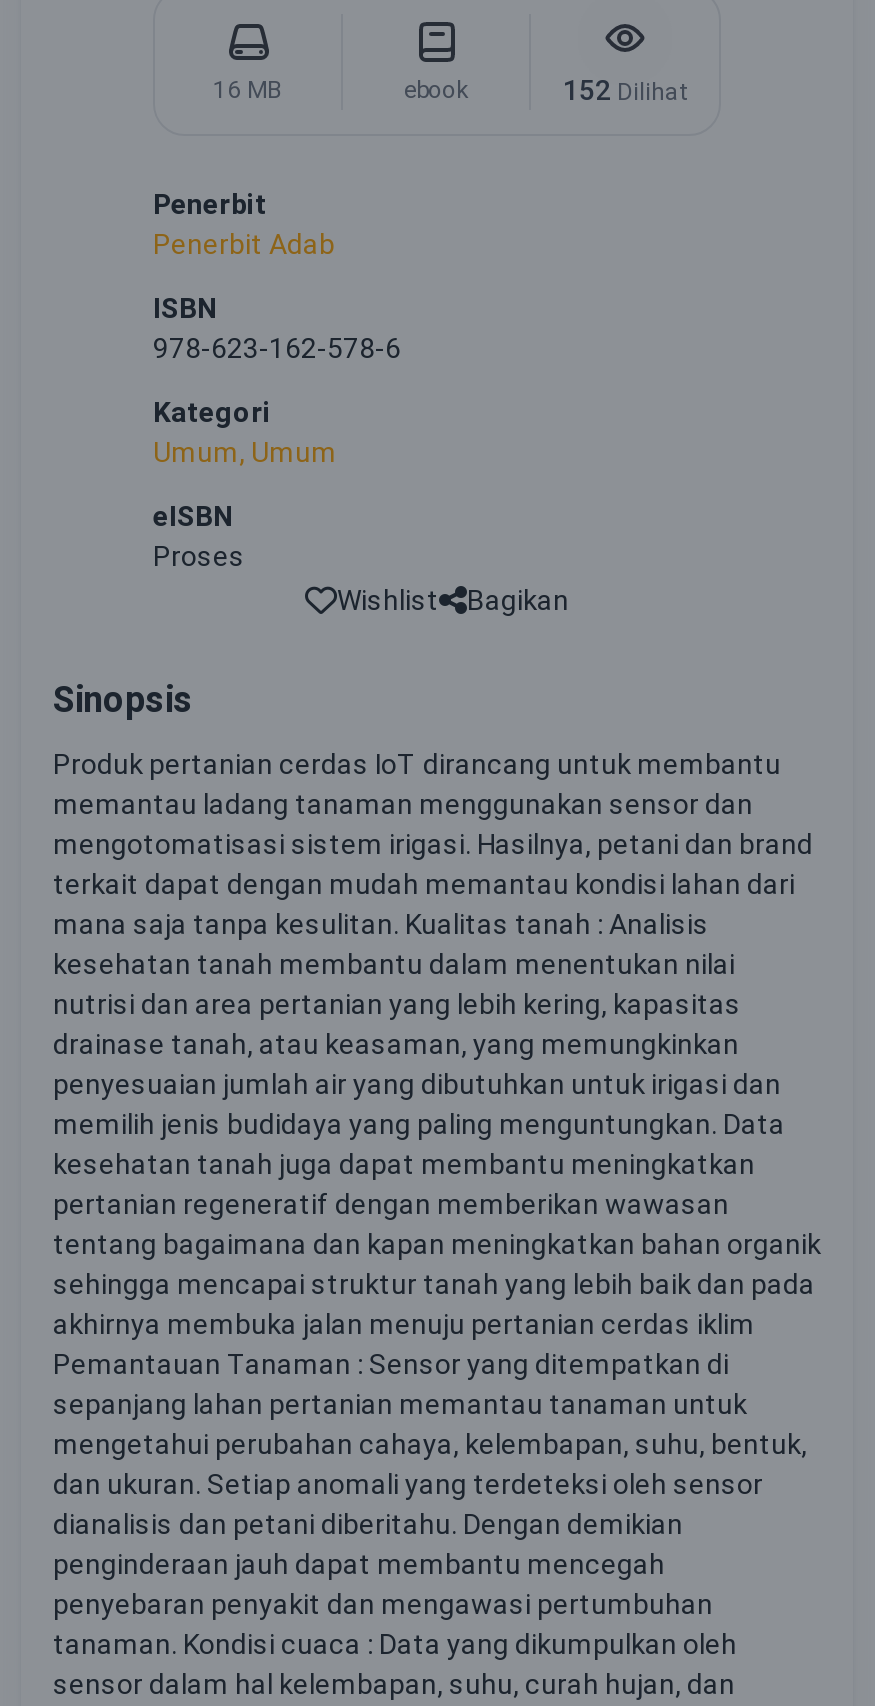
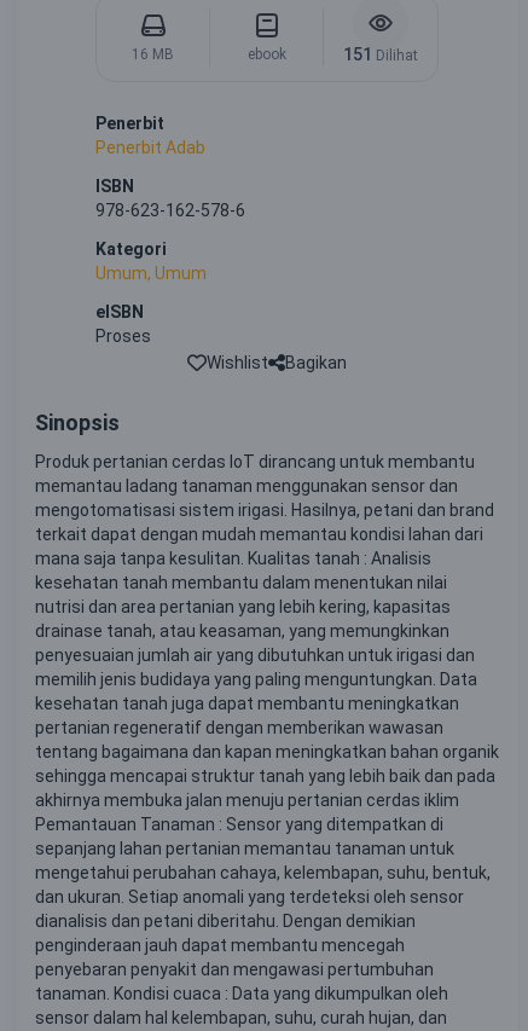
- 152 Dilihat
+ 151 Dilihat
